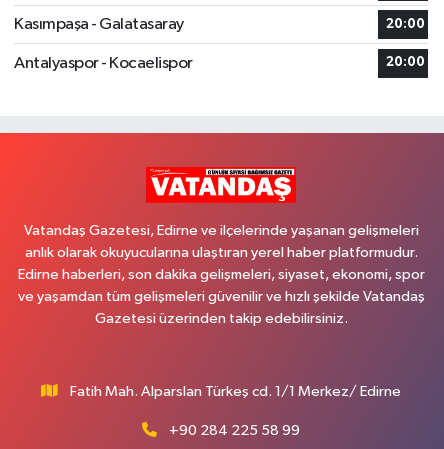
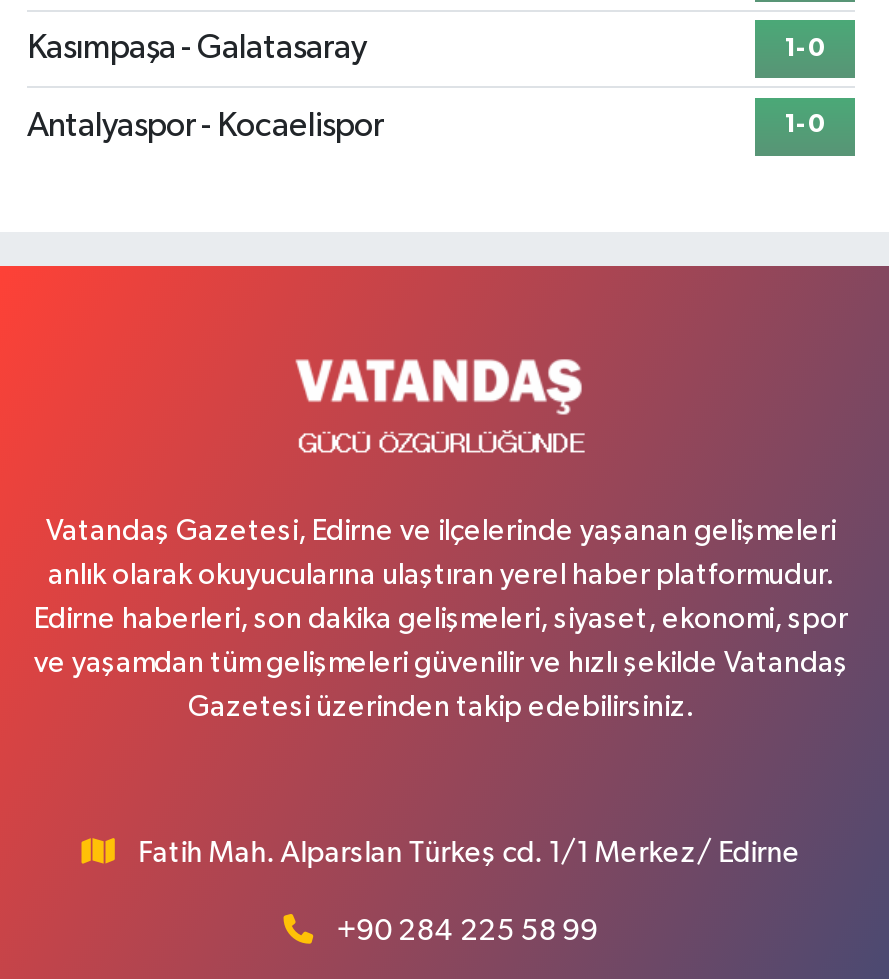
- 20:00
+ 1-0

- 20:00
+ 1-0

- [image]
+ [image]
